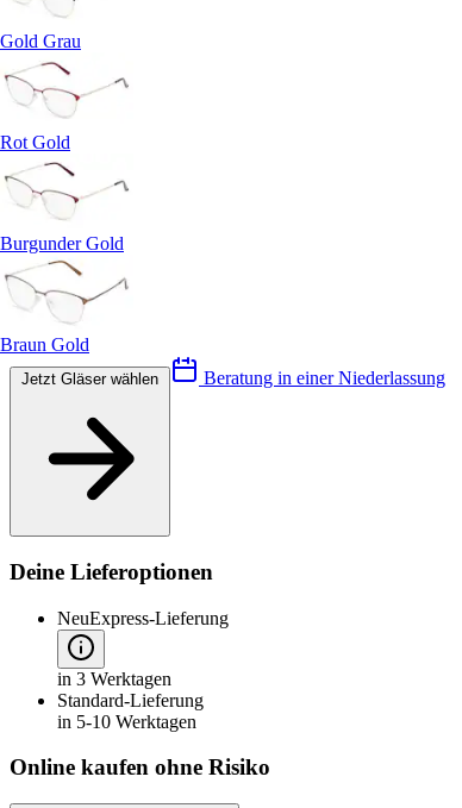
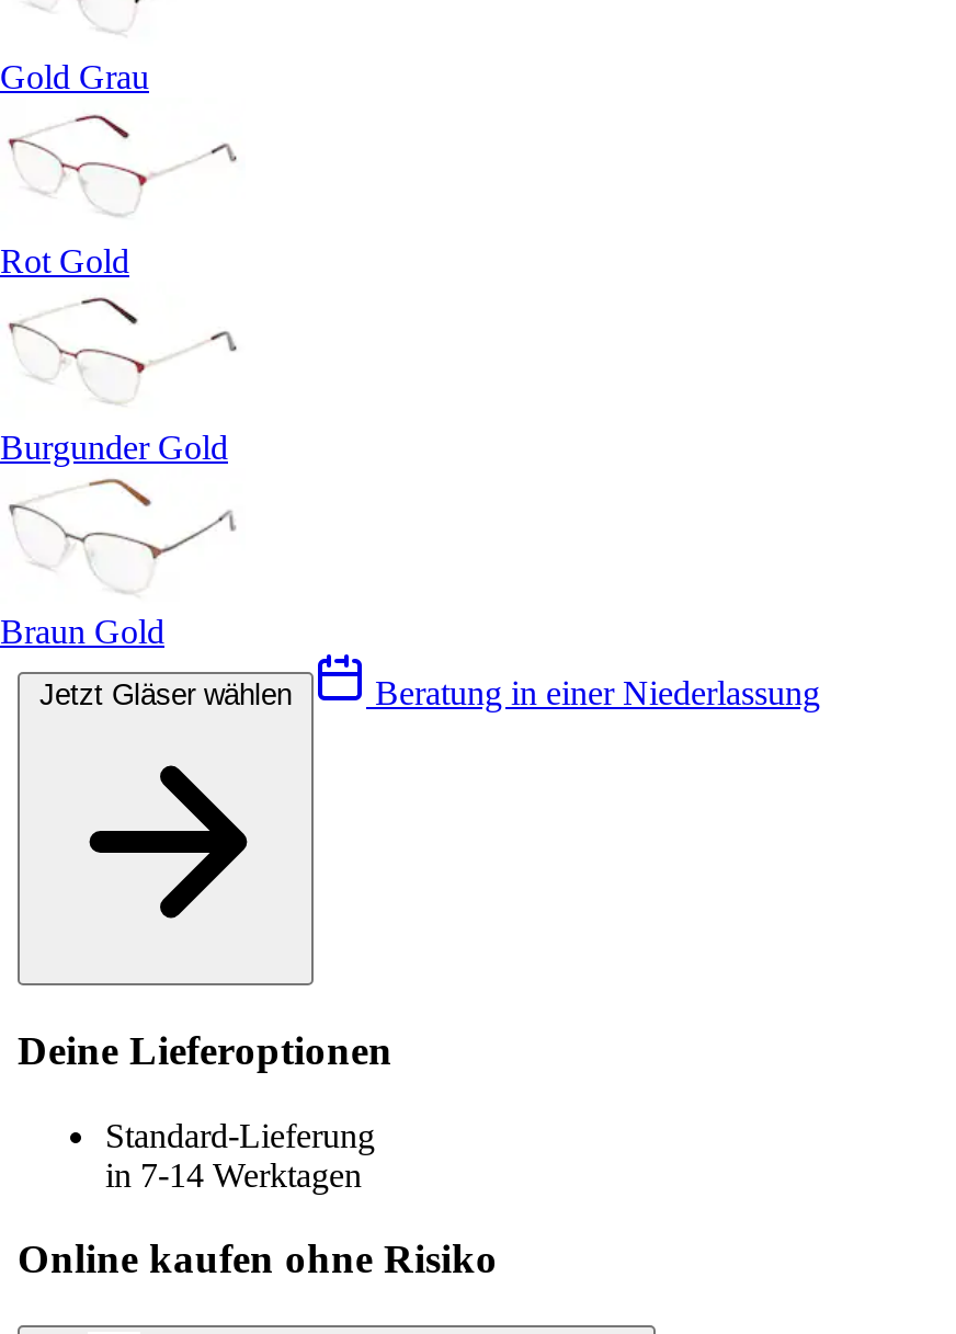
- NeuExpress-Lieferung
- in 3 Werktagen

- in 5-10 Werktagen
+ in 7-14 Werktagen
